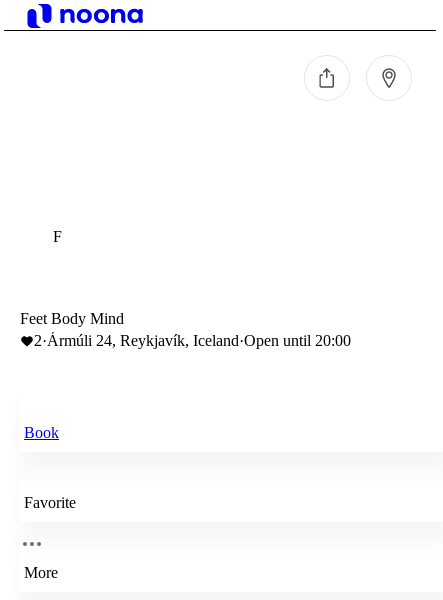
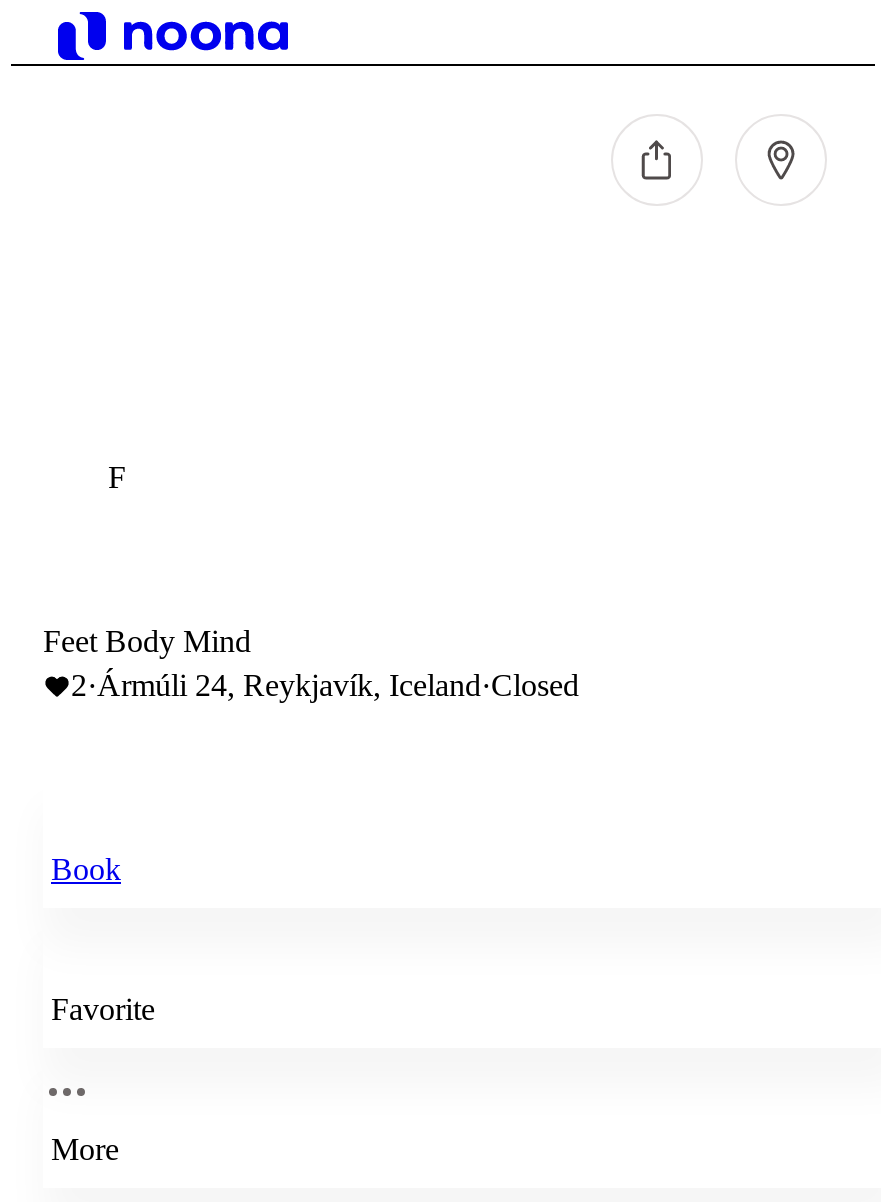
- 2 · Ármúli 24, Reykjavík, Iceland·Open until 20:00
+ 2 · Ármúli 24, Reykjavík, Iceland·Closed
